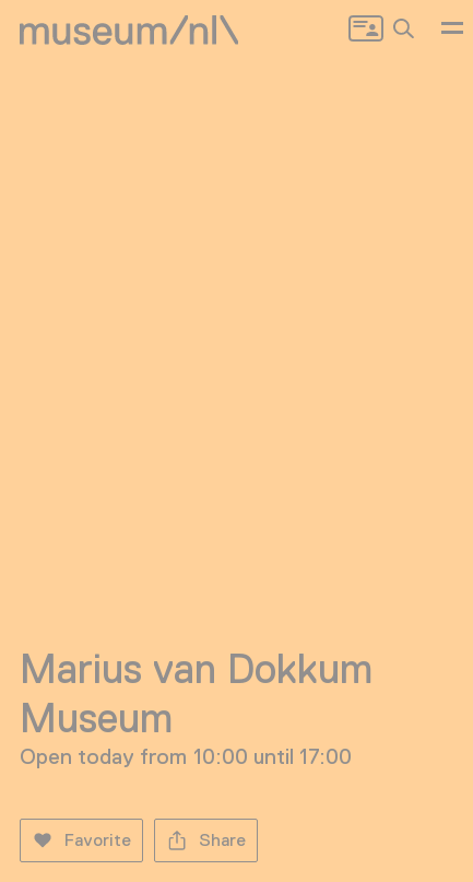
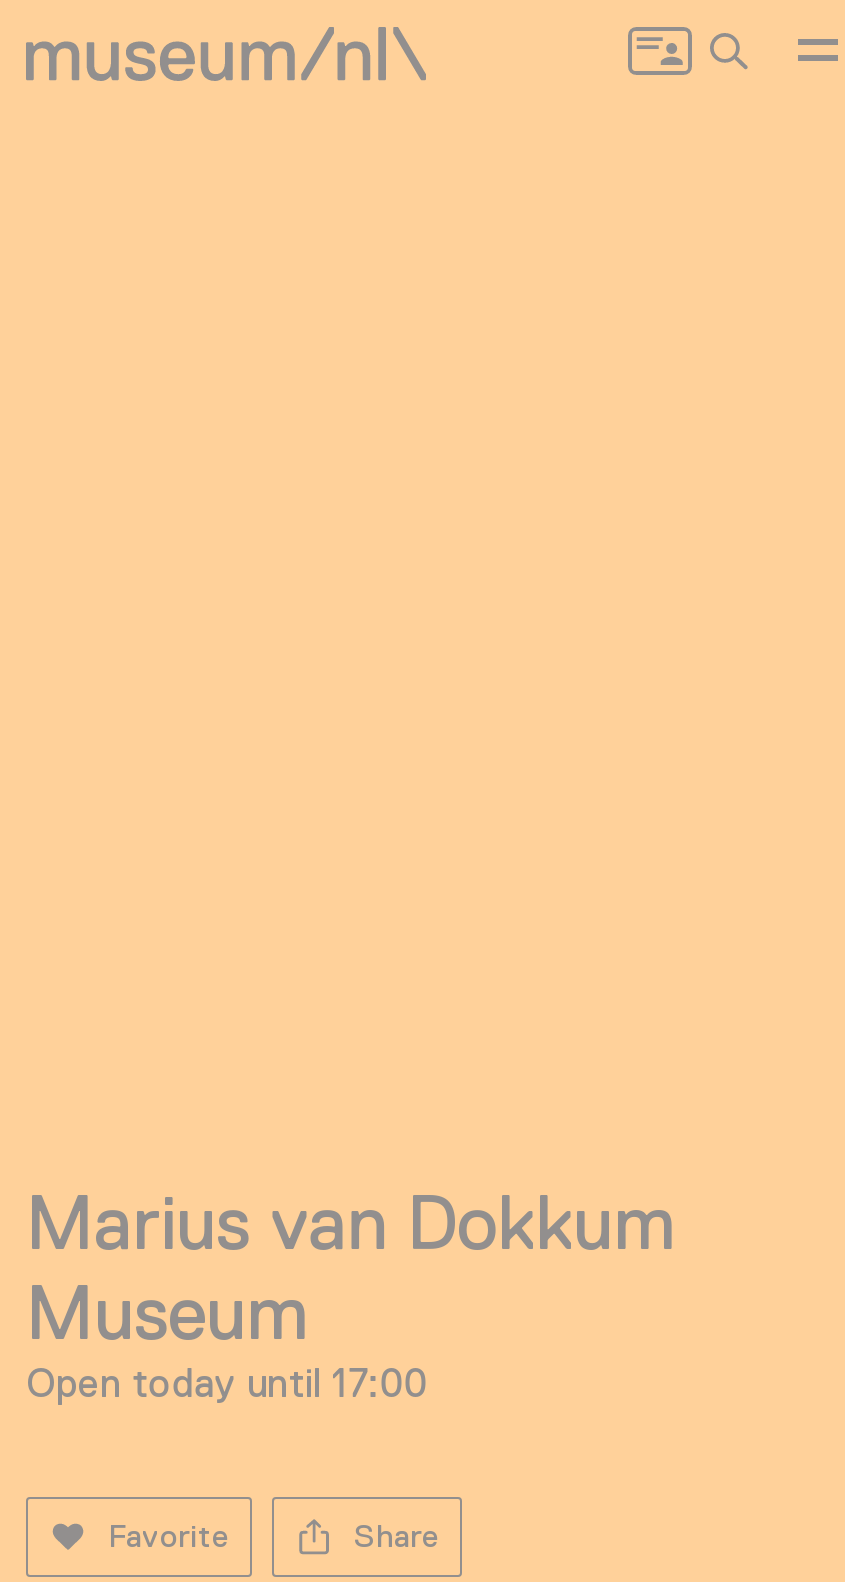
- Open today from 10:00 until 17:00
+ Open today until 17:00
